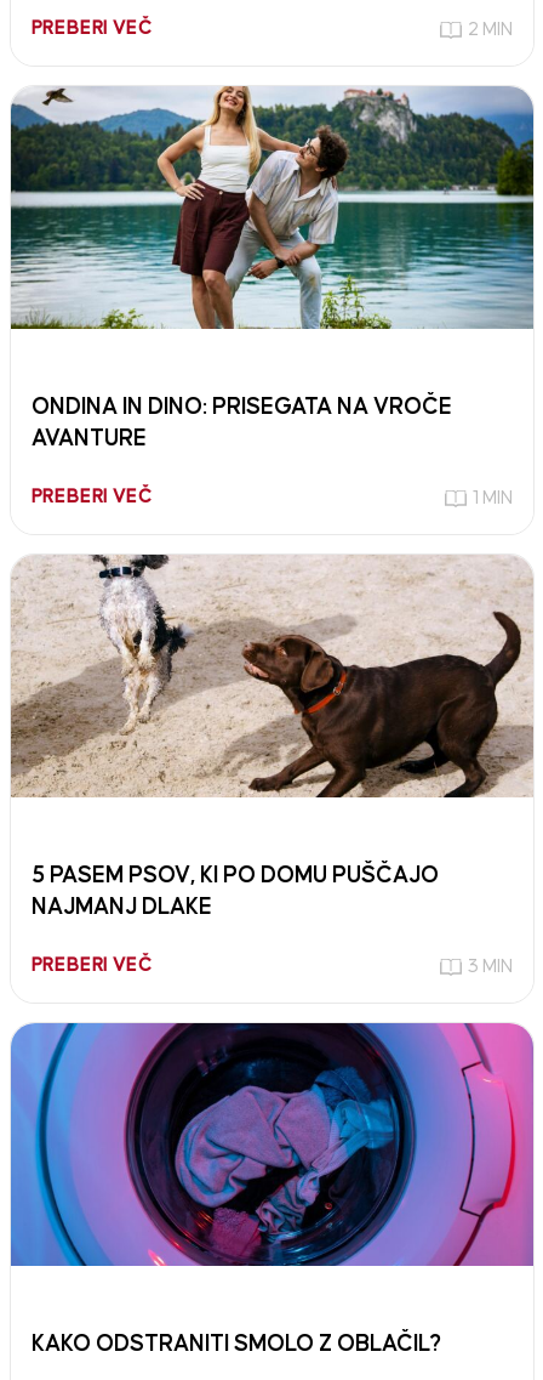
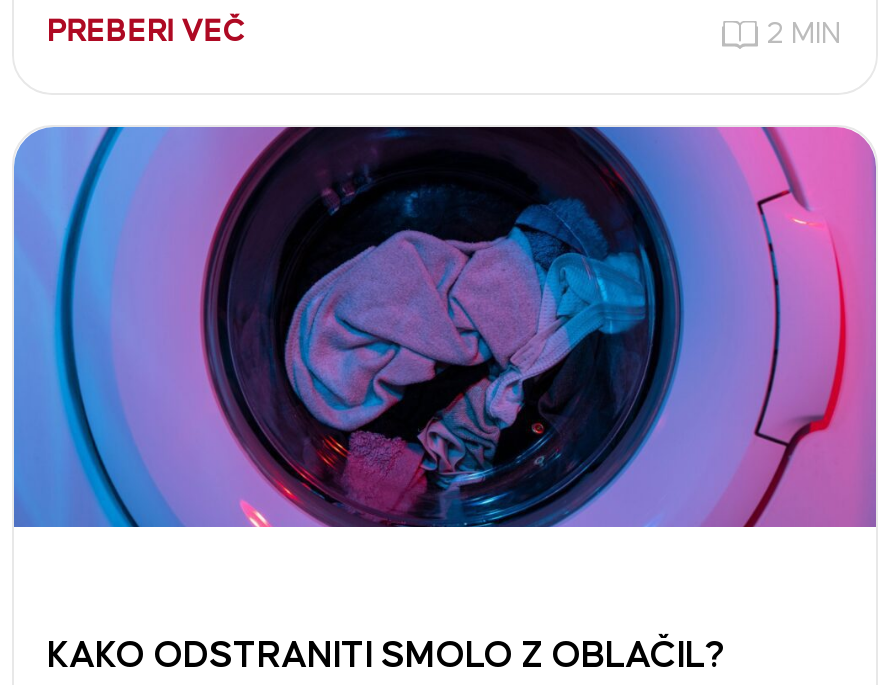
- [image]

- ONDINA IN DINO: PRISEGATA NA VROČE
- AVANTURE
- PREBERI VEČ
- 1 MIN

- [image]

- 5 PASEM PSOV, KI PO DOMU PUŠČAJO
- NAJMANJ DLAKE
- PREBERI VEČ
- 3 MIN
